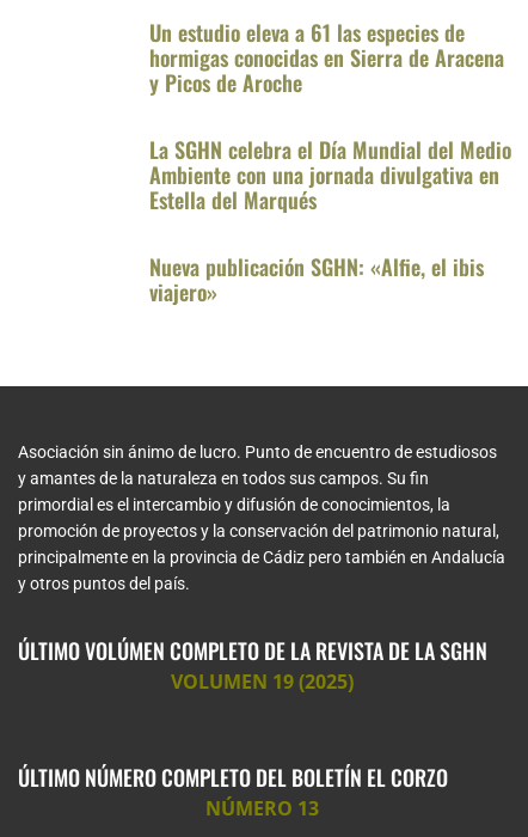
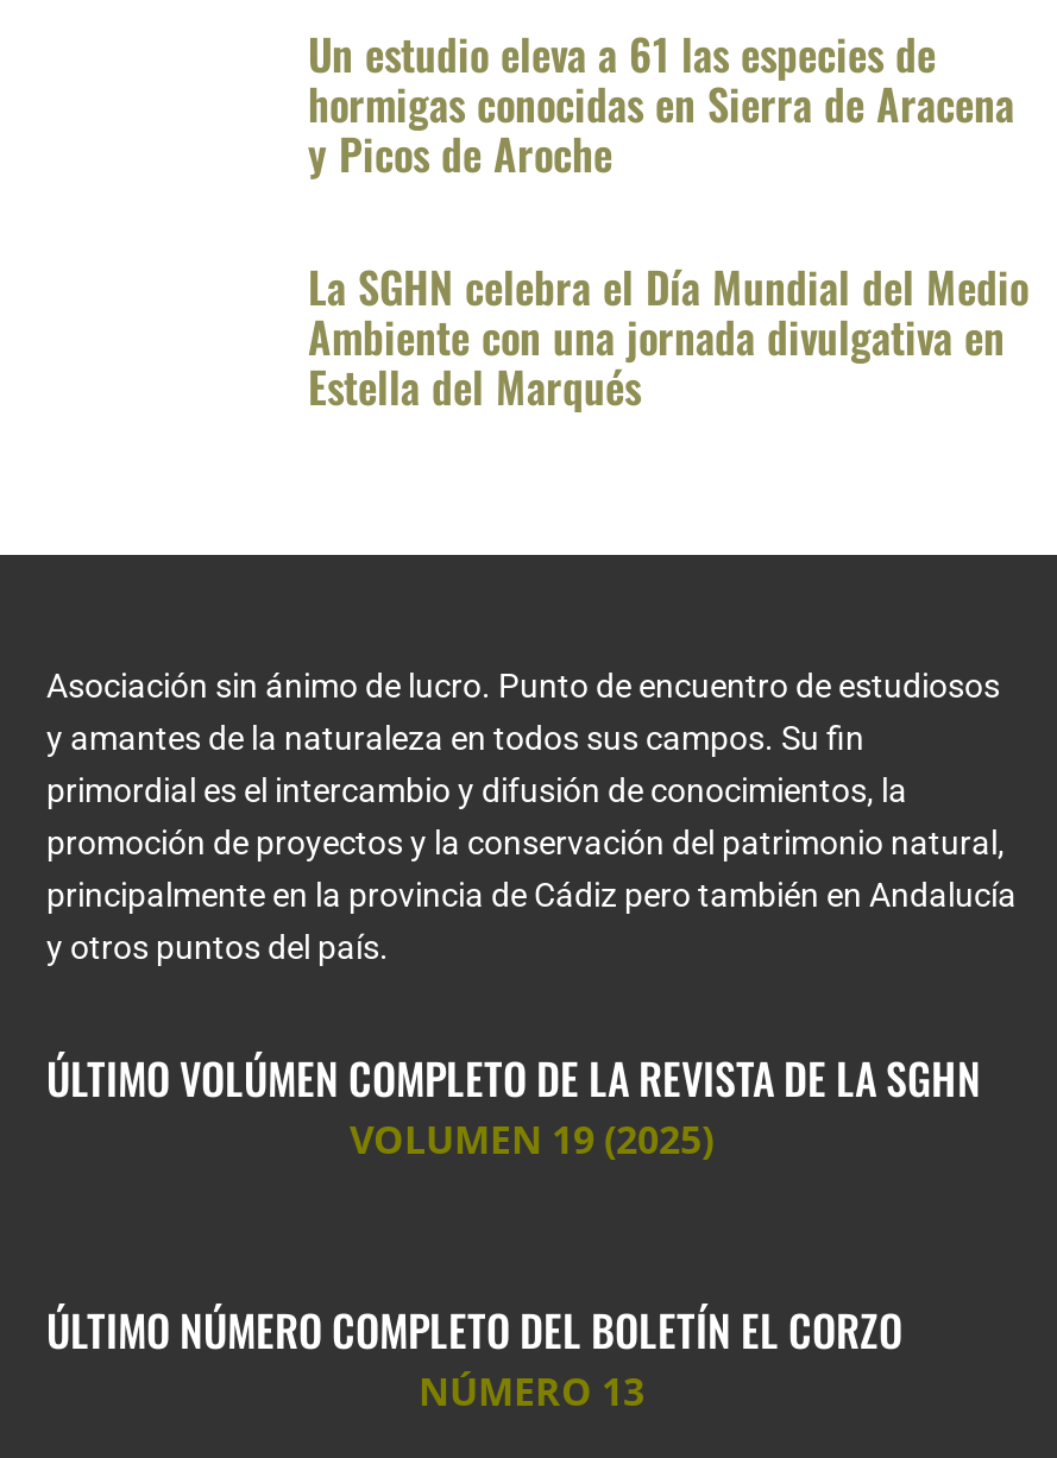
- Nueva publicación SGHN: «Alfie, el ibis
- viajero»
